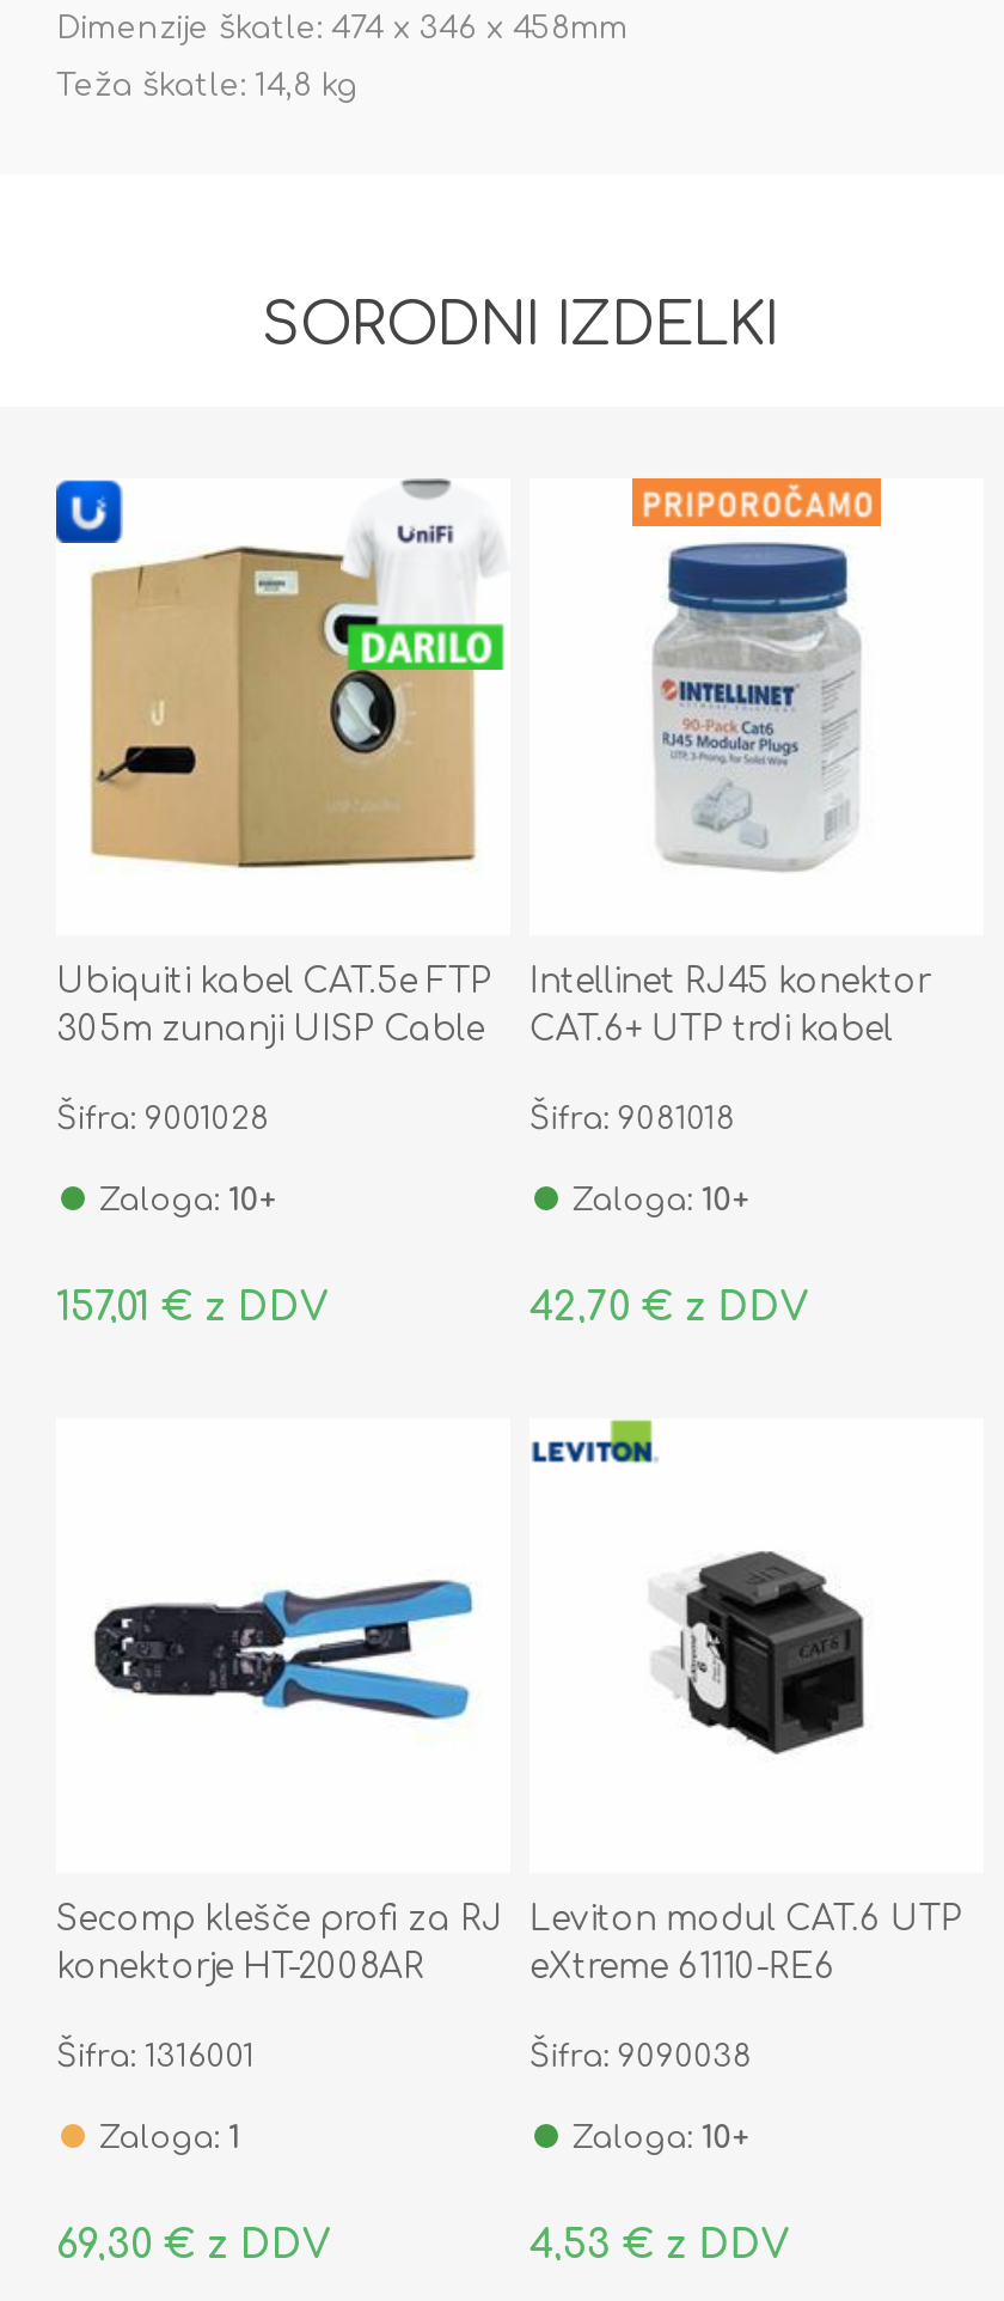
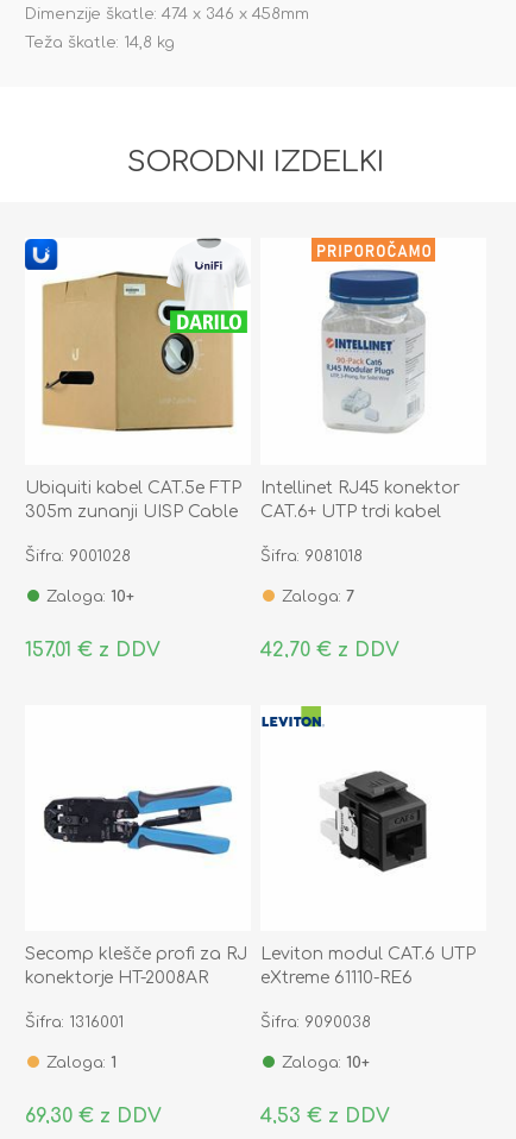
- Zaloga: 10+
+ Zaloga: 7
